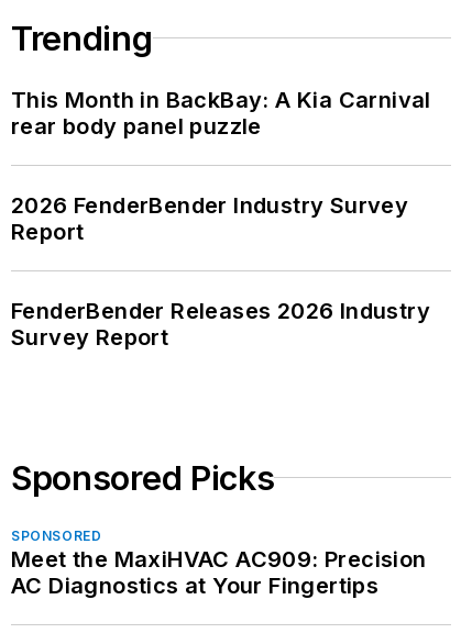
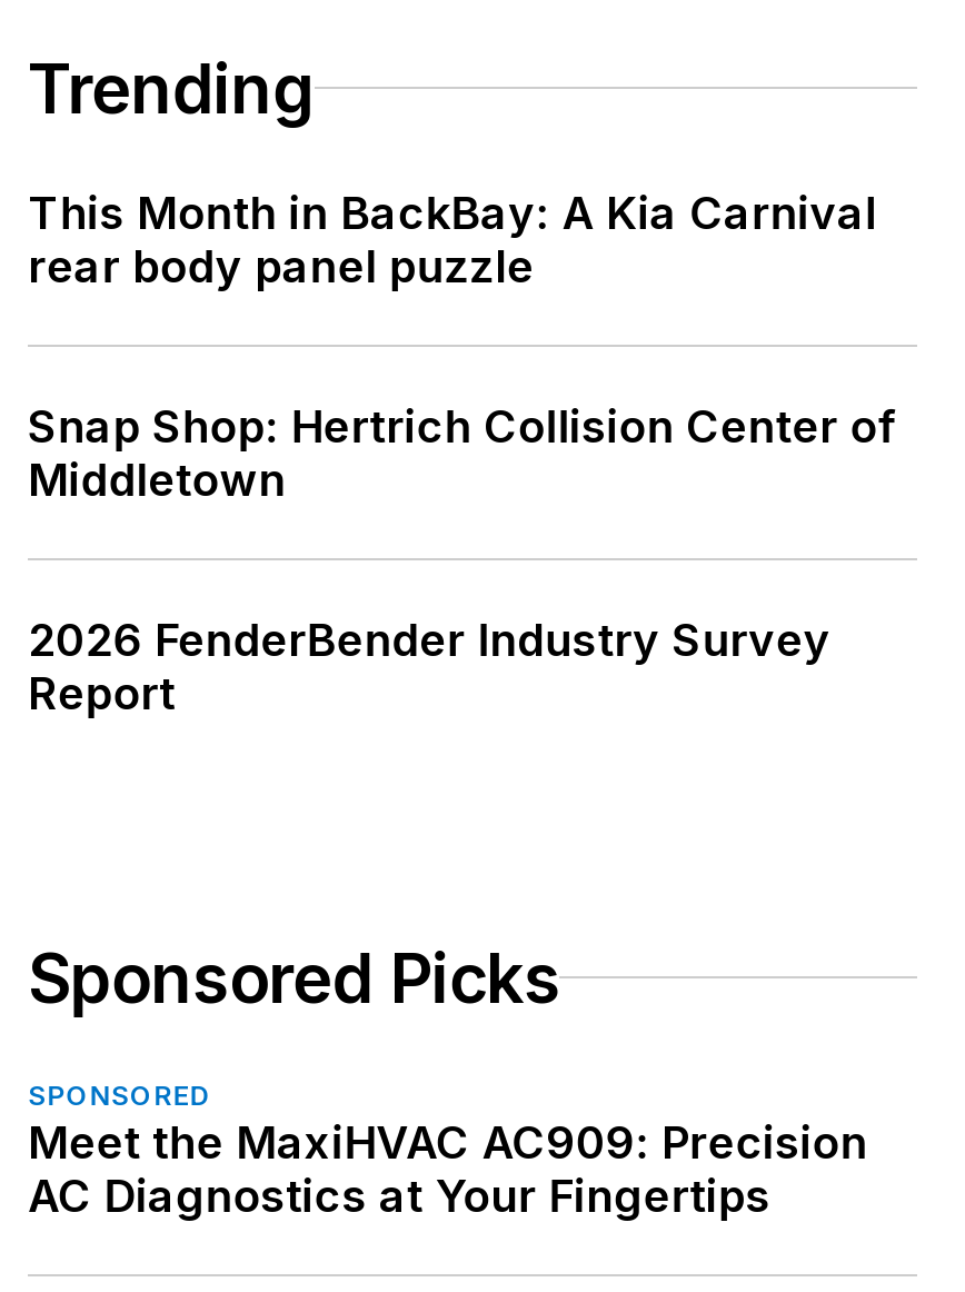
+ Snap Shop: Hertrich Collision Center of
+ Middletown

moved down: 2026 FenderBender Industry Survey | Report

- FenderBender Releases 2026 Industry
- Survey Report
